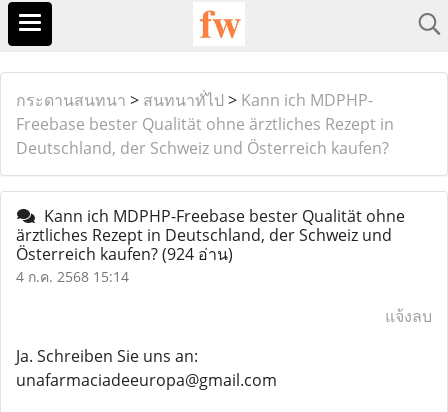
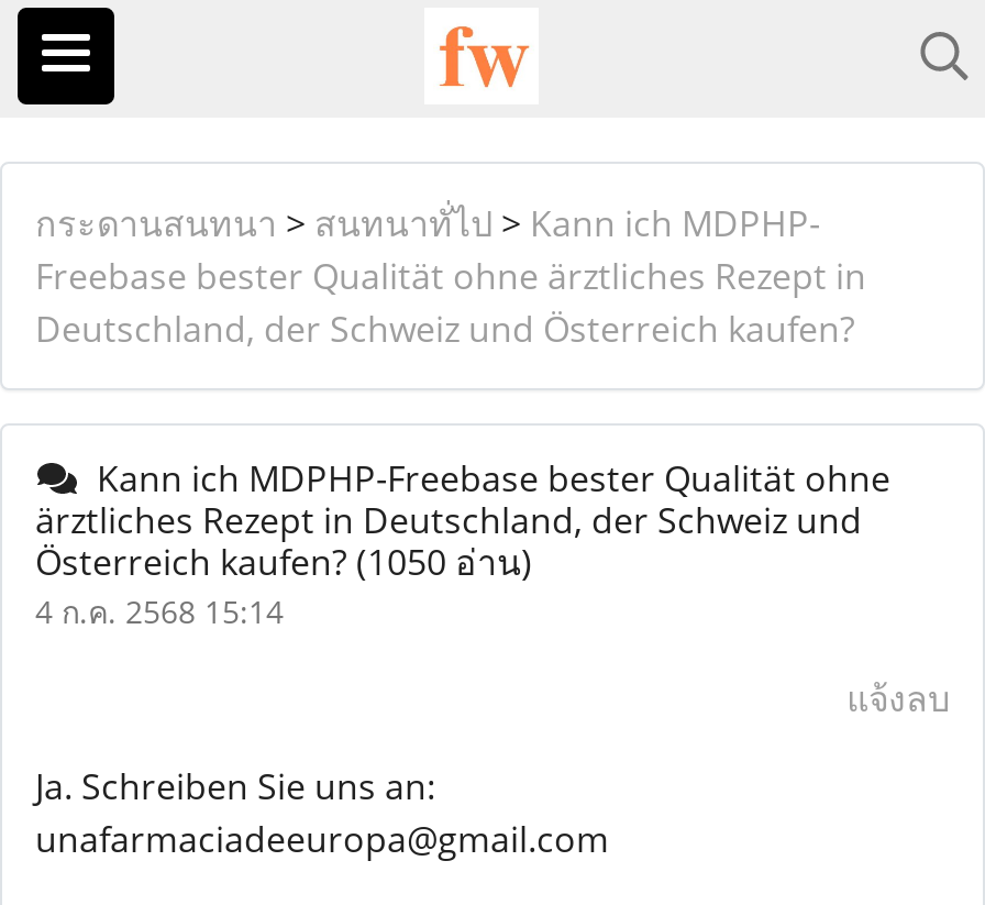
- Österreich kaufen? (924 อ่าน)
+ Österreich kaufen? (1050 อ่าน)
